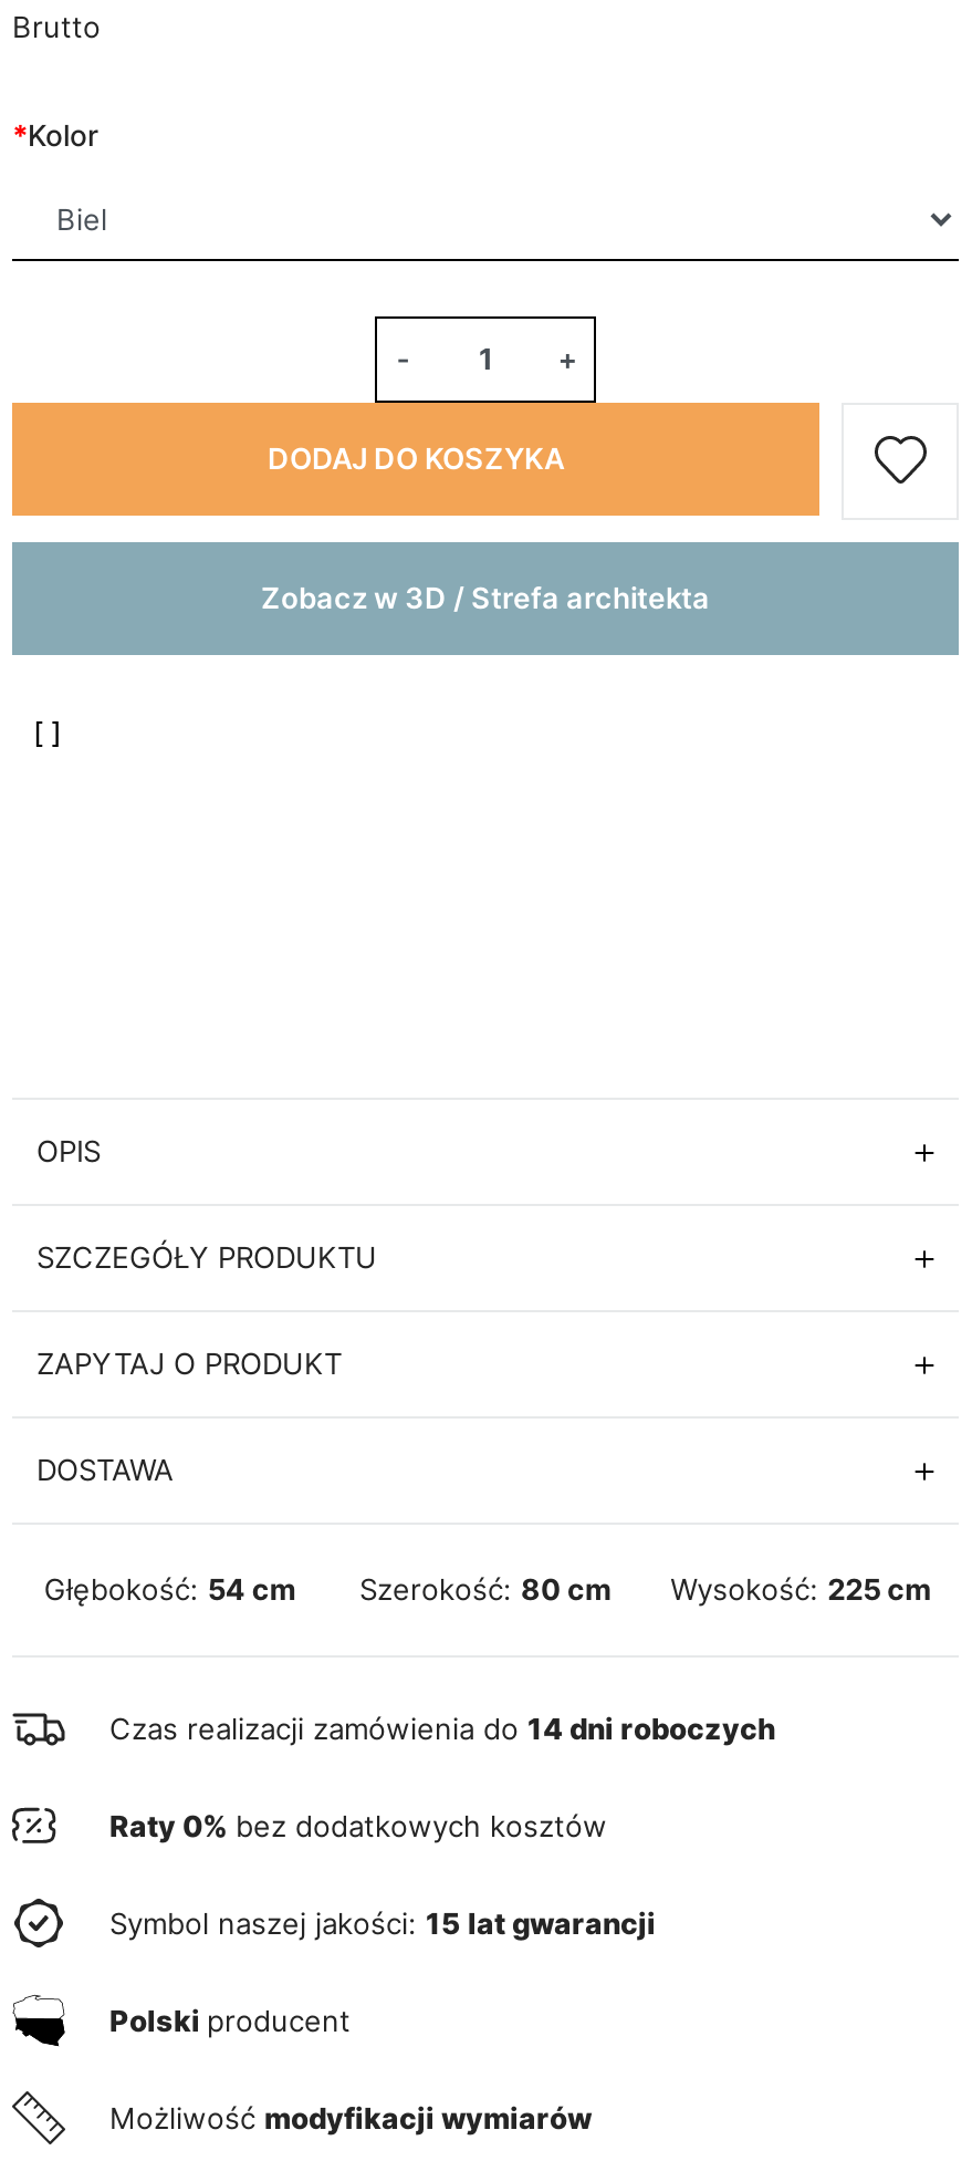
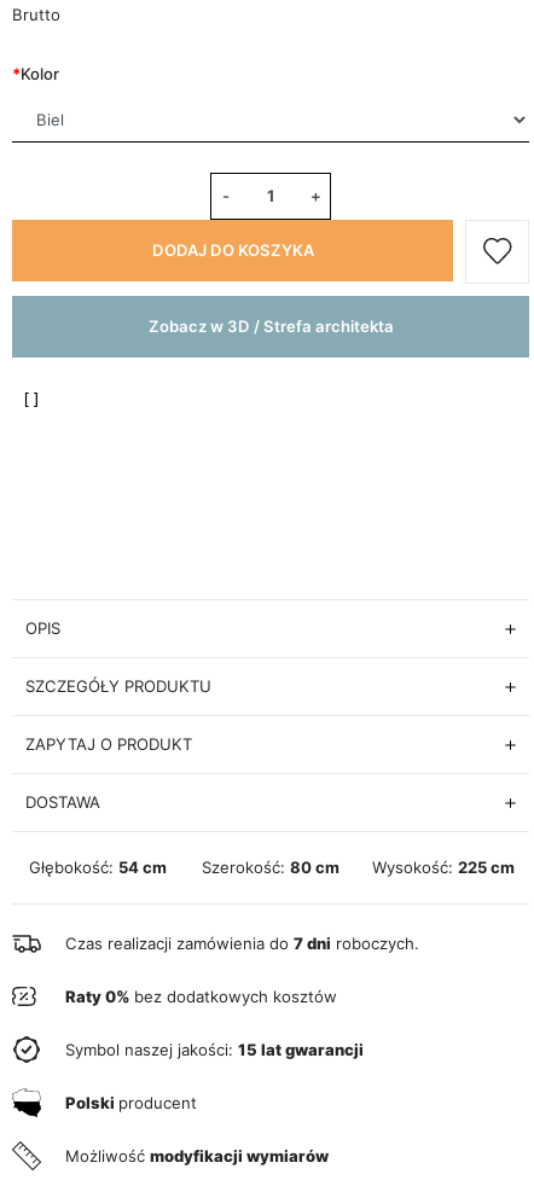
- Czas realizacji zamówienia do 14 dni roboczych
+ Czas realizacji zamówienia do 7 dni roboczych.
